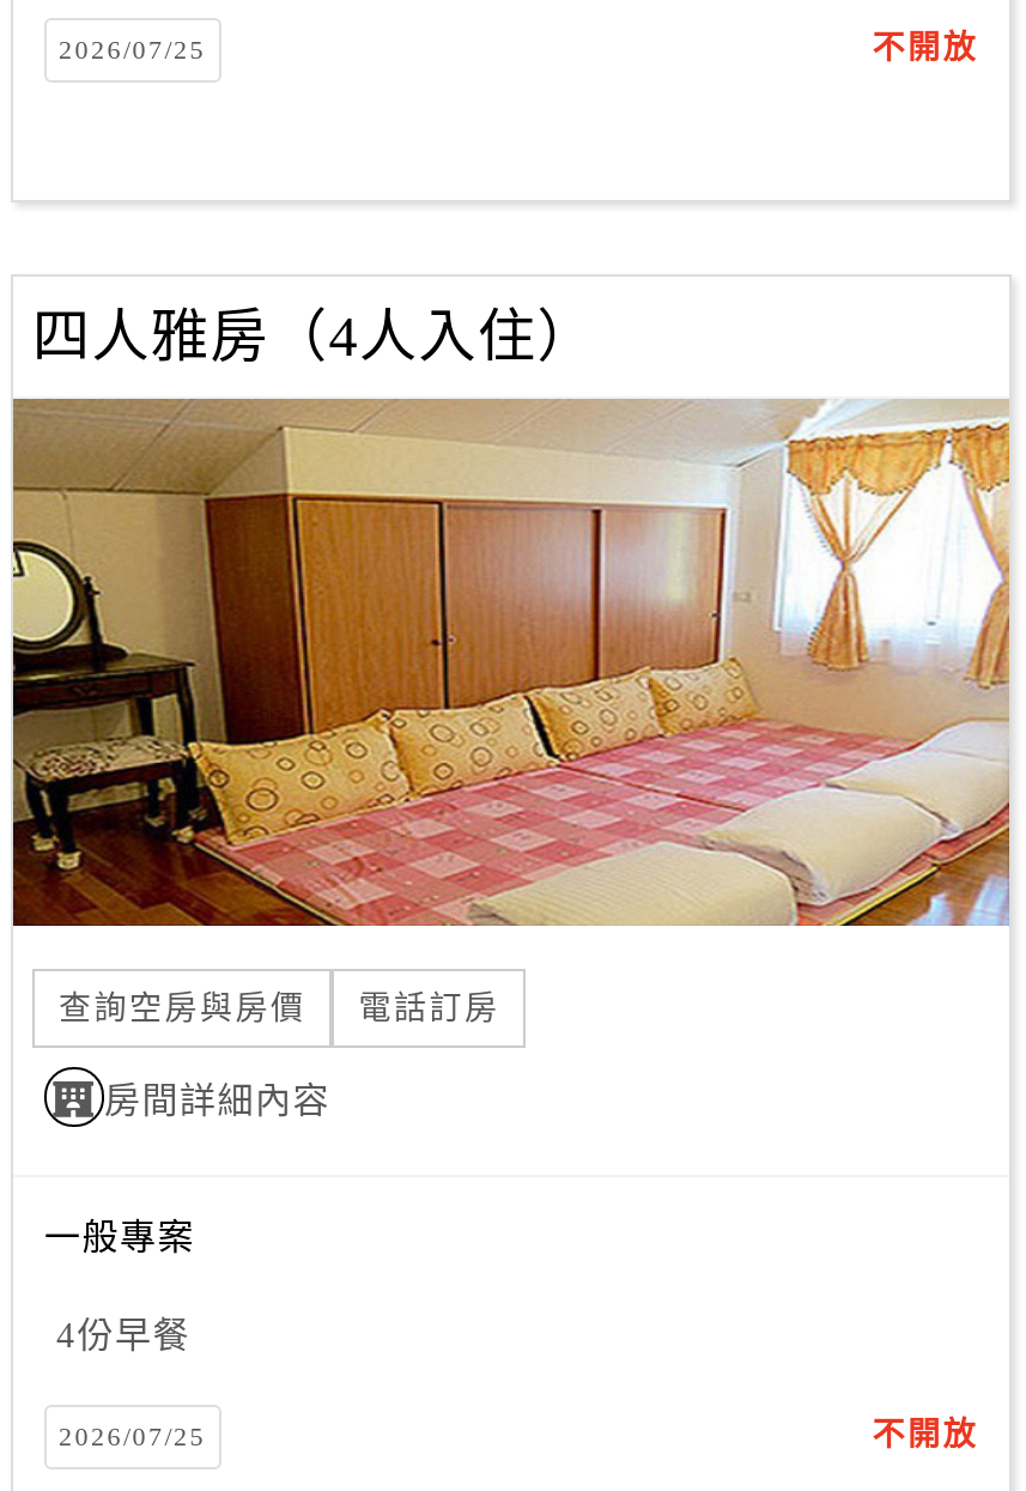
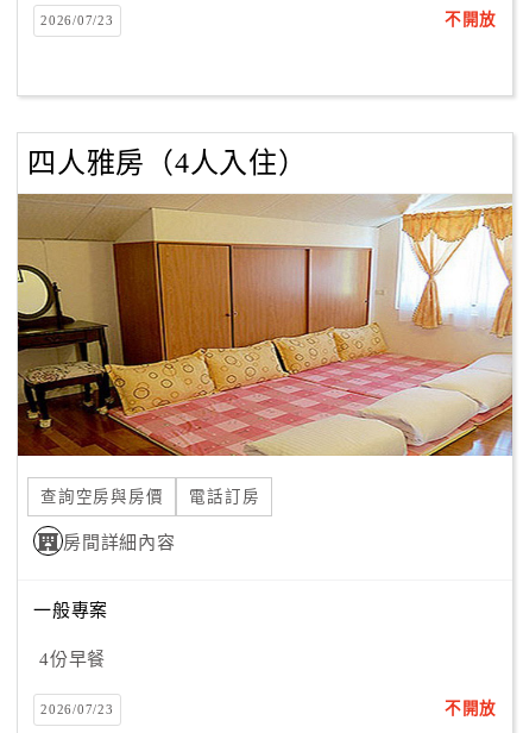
- 2026/07/25
+ 2026/07/23

- 2026/07/25
+ 2026/07/23
